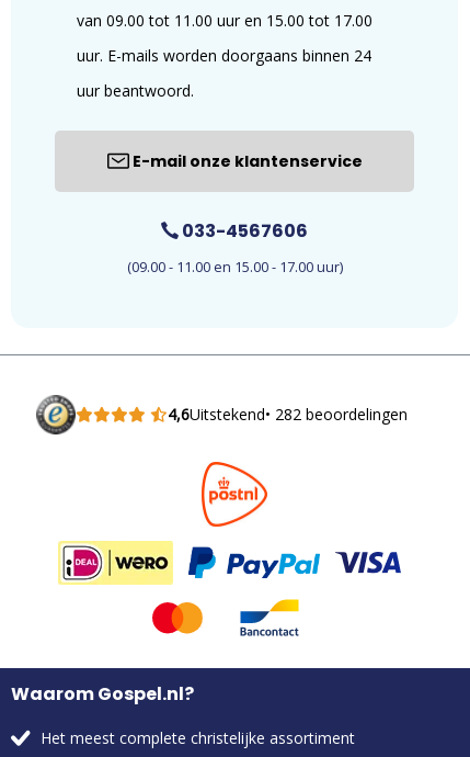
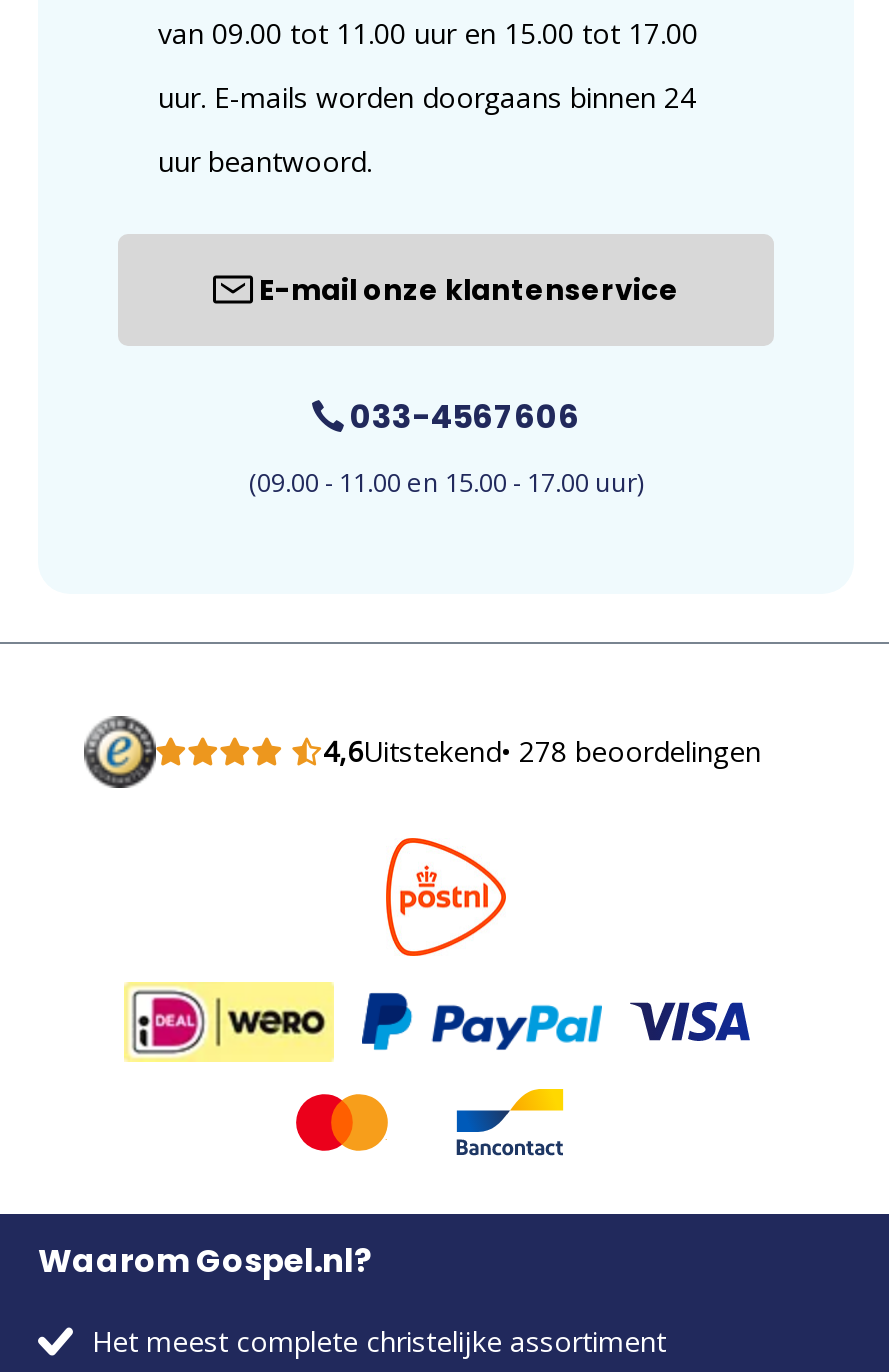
- 4,6Uitstekend • 282 beoordelingen
+ 4,6Uitstekend • 278 beoordelingen
